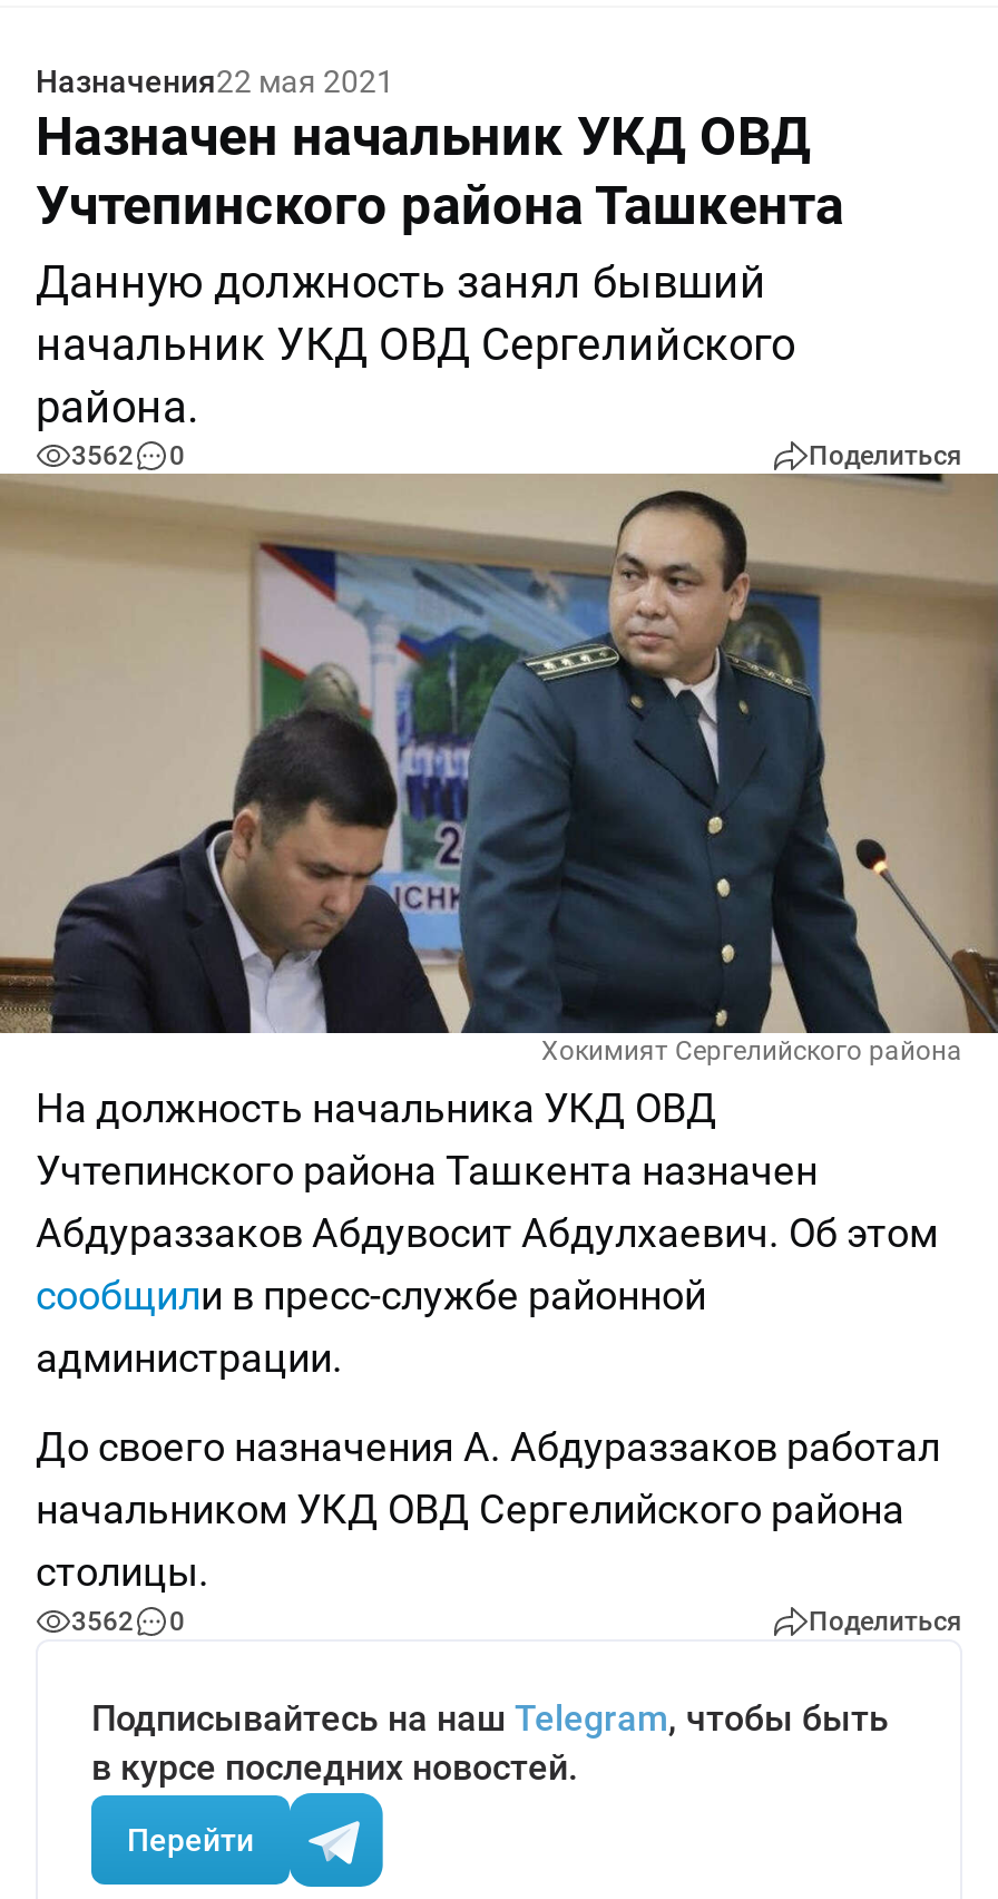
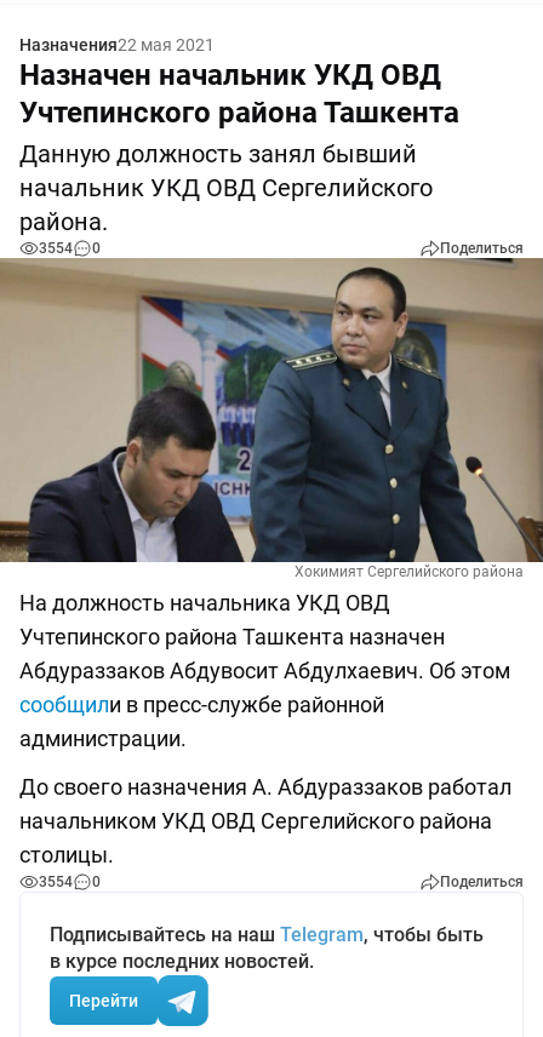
- 3562 0
+ 3554 0

- 3562 0
+ 3554 0
